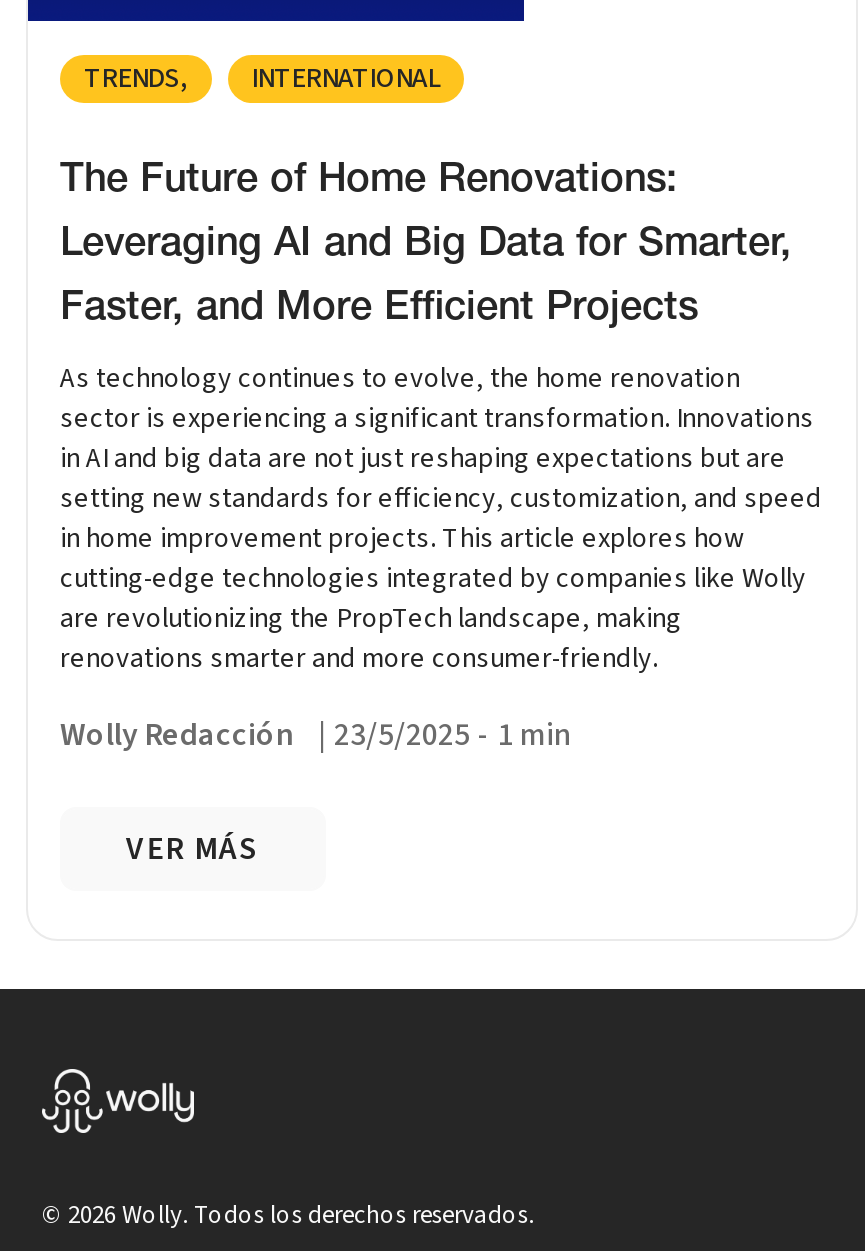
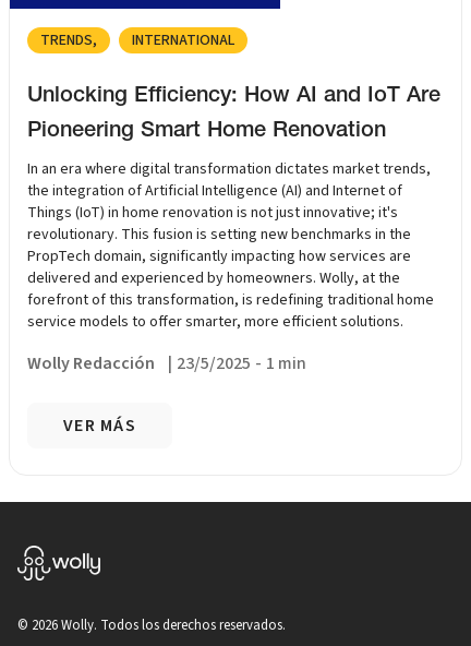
- The Future of Home Renovations:
- Leveraging AI and Big Data for Smarter,
- Faster, and More Efficient Projects
- As technology continues to evolve, the home renovation
- sector is experiencing a significant transformation. Innovations
- in AI and big data are not just reshaping expectations but are
- setting new standards for efficiency, customization, and speed
- in home improvement projects. This article explores how
- cutting-edge technologies integrated by companies like Wolly
- are revolutionizing the PropTech landscape, making
- renovations smarter and more consumer-friendly.
+ Unlocking Efficiency: How AI and IoT Are
+ Pioneering Smart Home Renovation
+ In an era where digital transformation dictates market trends,
+ the integration of Artificial Intelligence (AI) and Internet of
+ Things (IoT) in home renovation is not just innovative; it's
+ revolutionary. This fusion is setting new benchmarks in the
+ PropTech domain, significantly impacting how services are
+ delivered and experienced by homeowners. Wolly, at the
+ forefront of this transformation, is redefining traditional home
+ service models to offer smarter, more efficient solutions.
